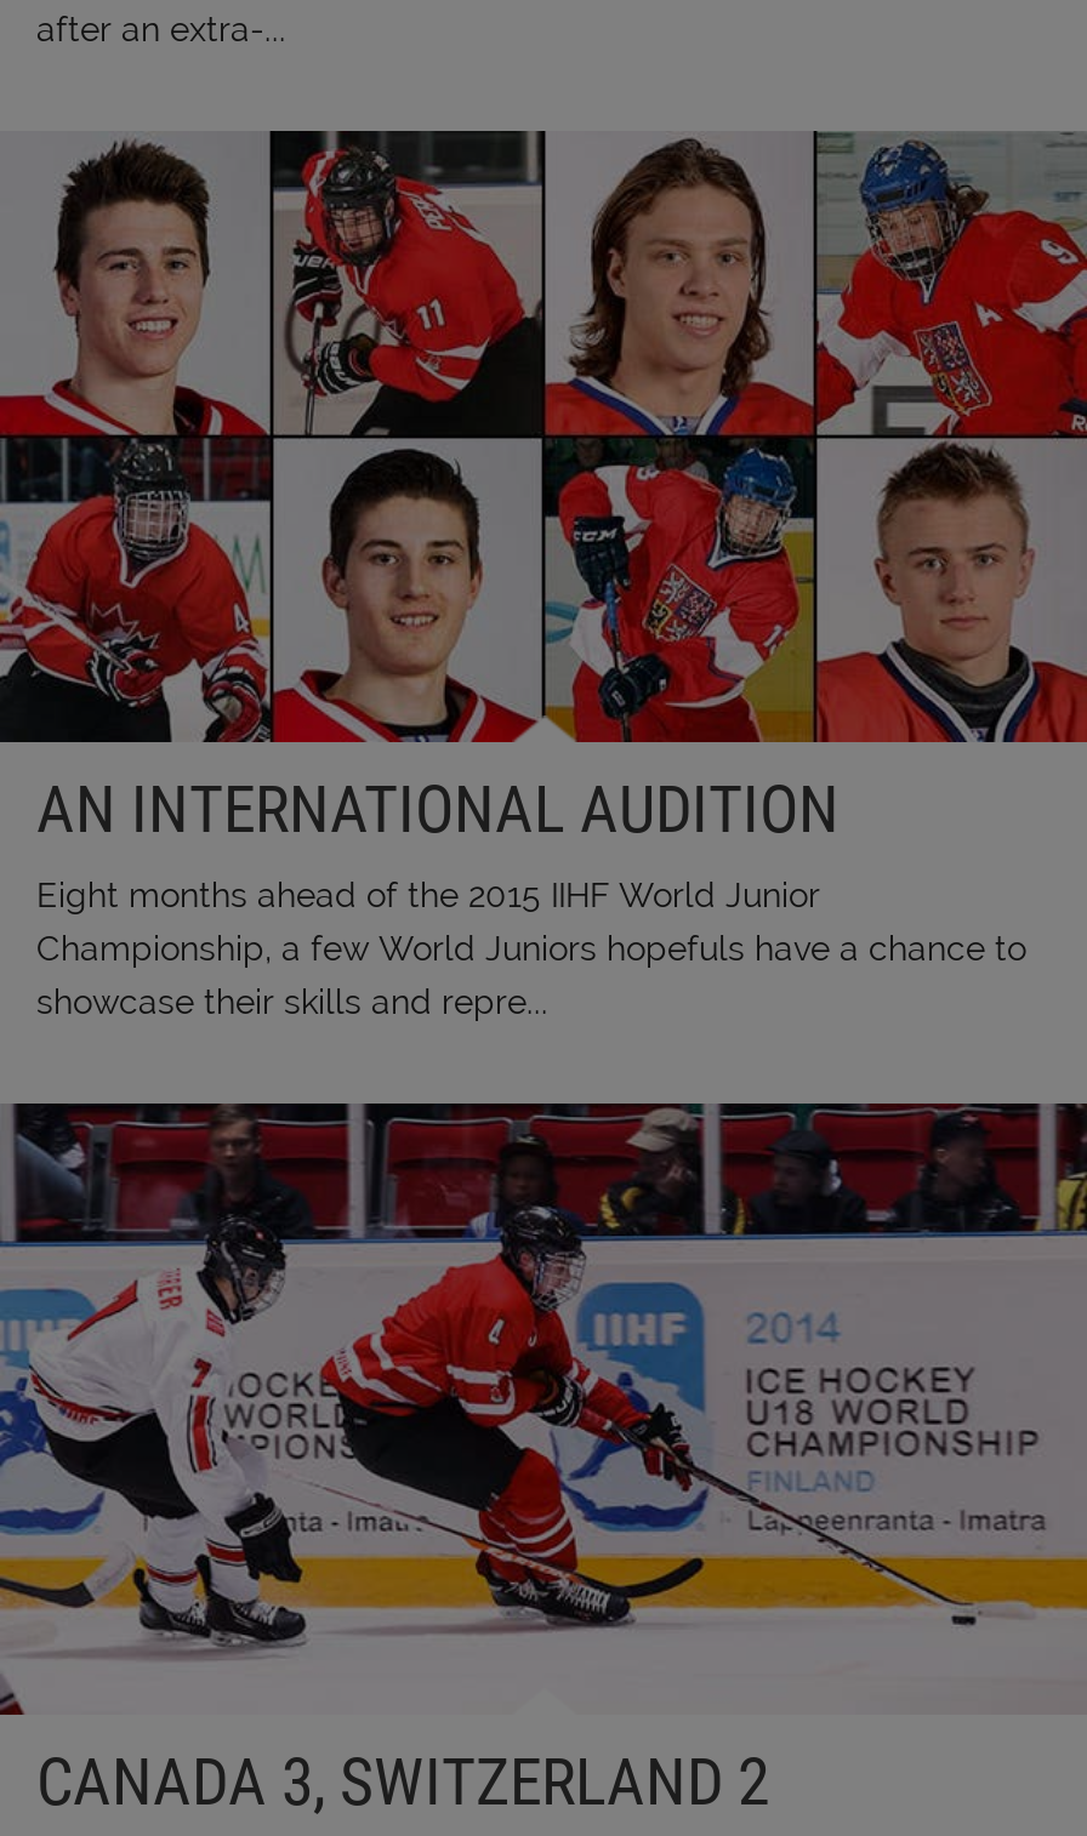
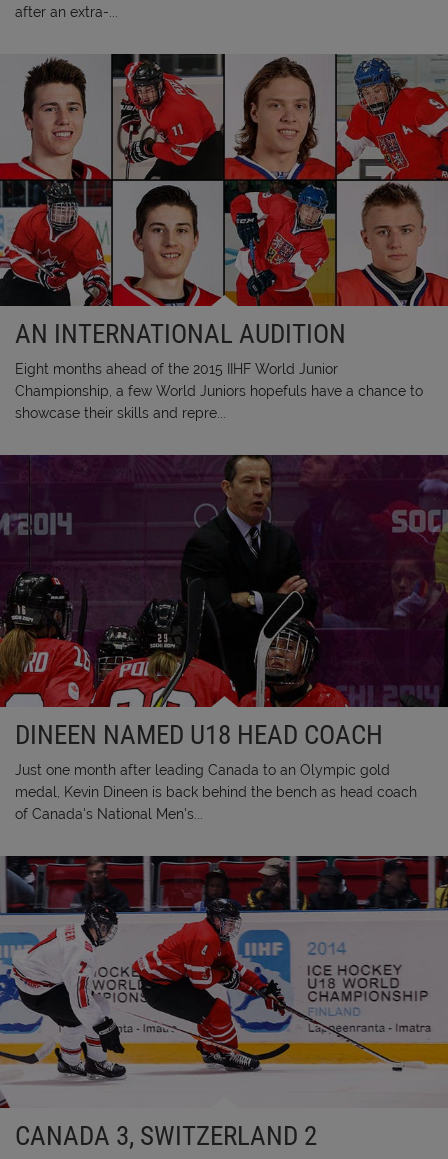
+ [image]
+ DINEEN NAMED U18 HEAD COACH
+ Just one month after leading Canada to an Olympic gold
+ medal, Kevin Dineen is back behind the bench as head coach
+ of Canada's National Men's...
